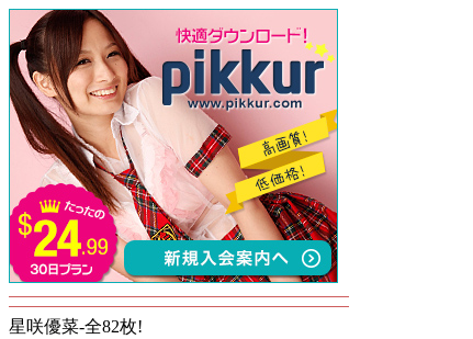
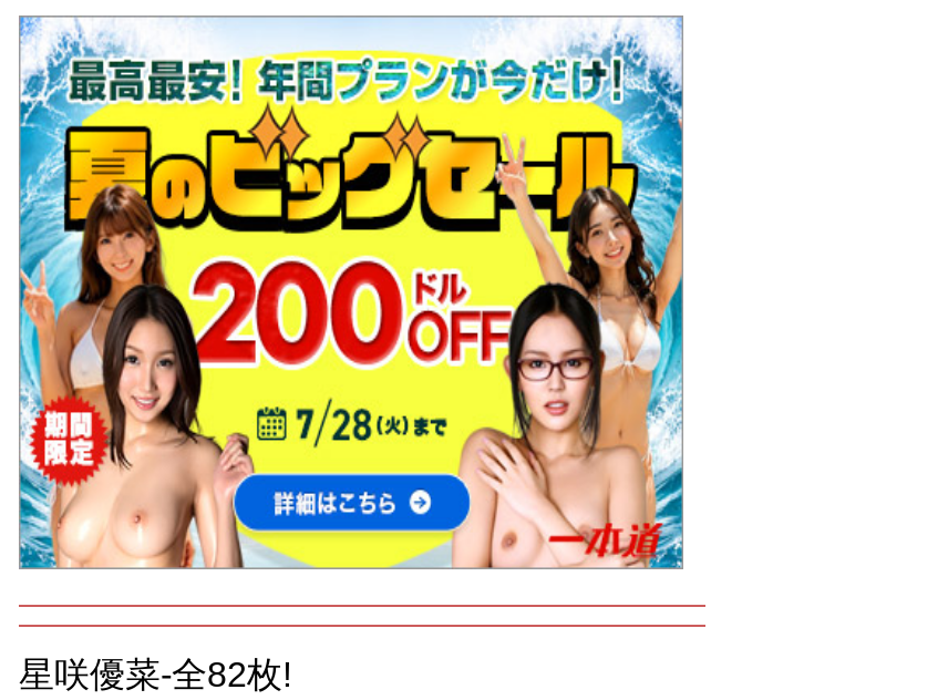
- [image]
+ [image]
